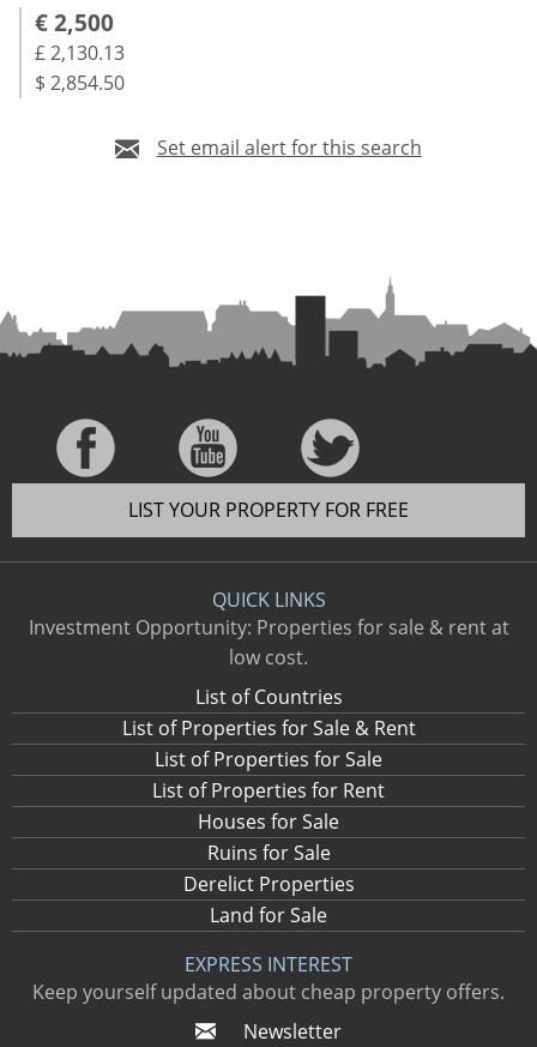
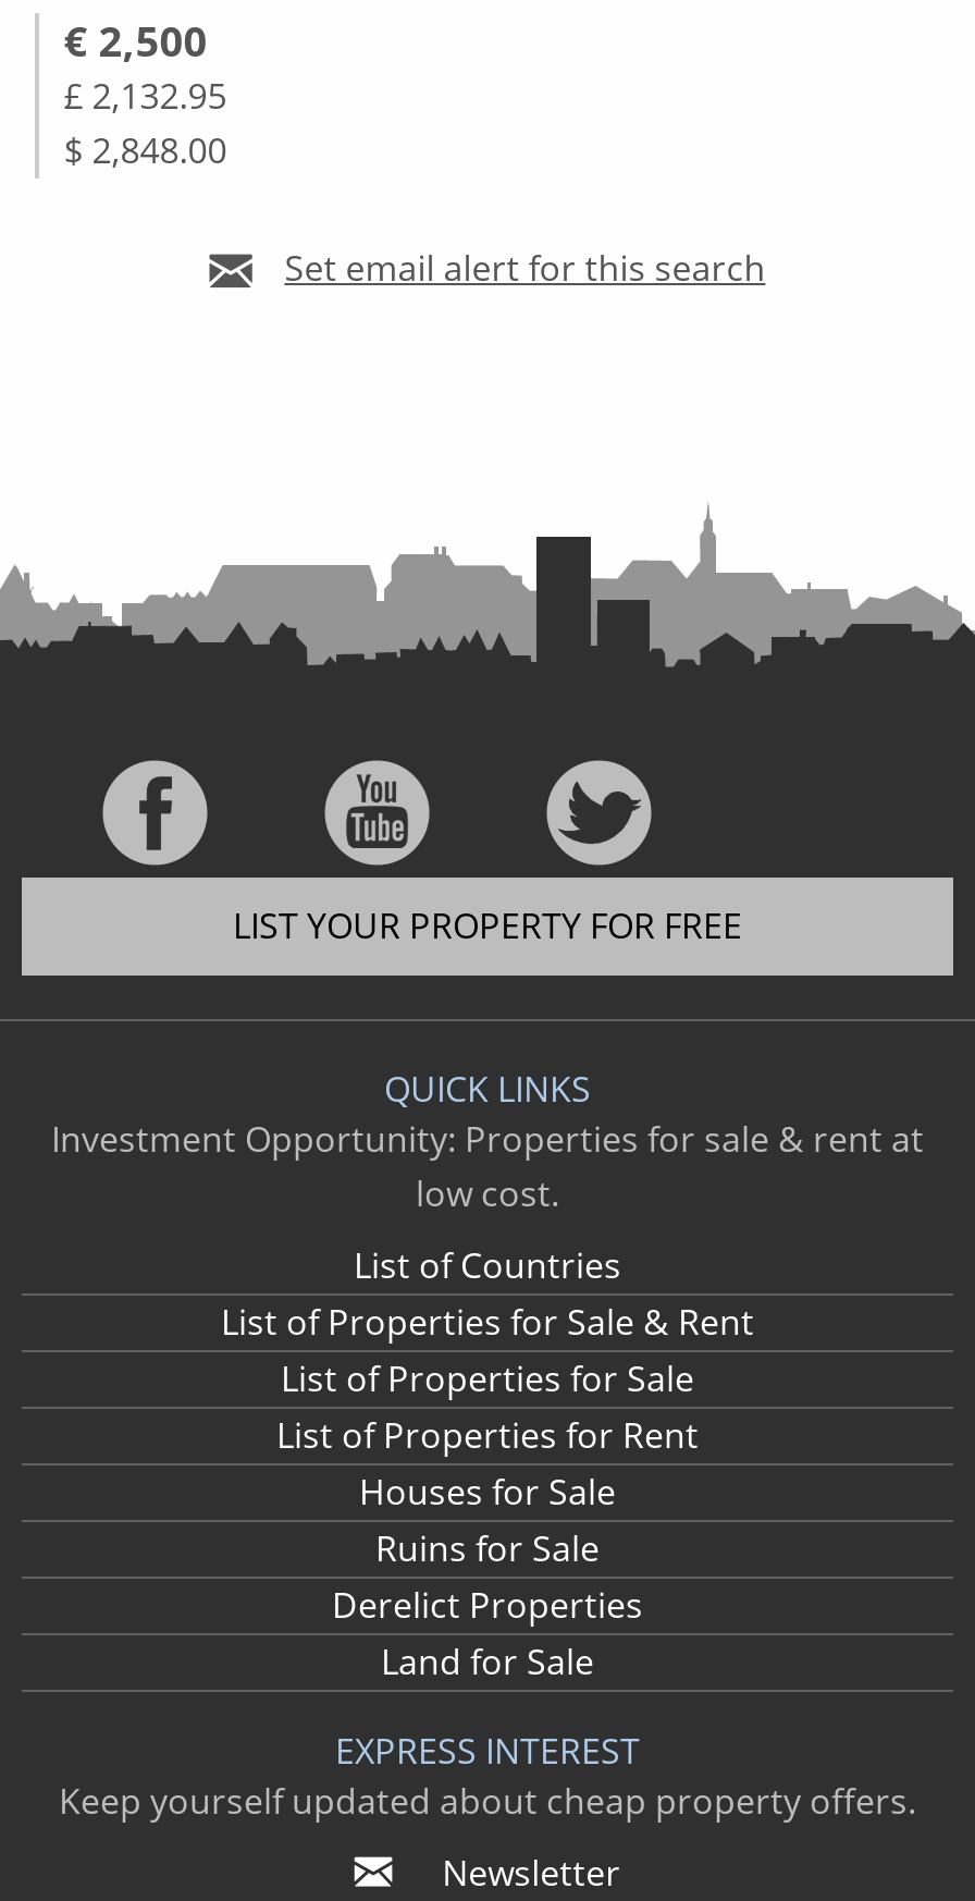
- £ 2,130.13
+ £ 2,132.95

- $ 2,854.50
+ $ 2,848.00
